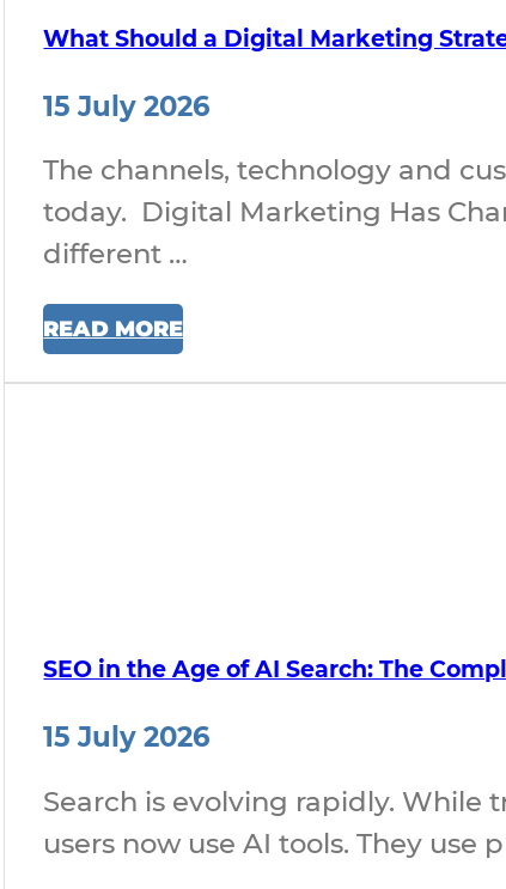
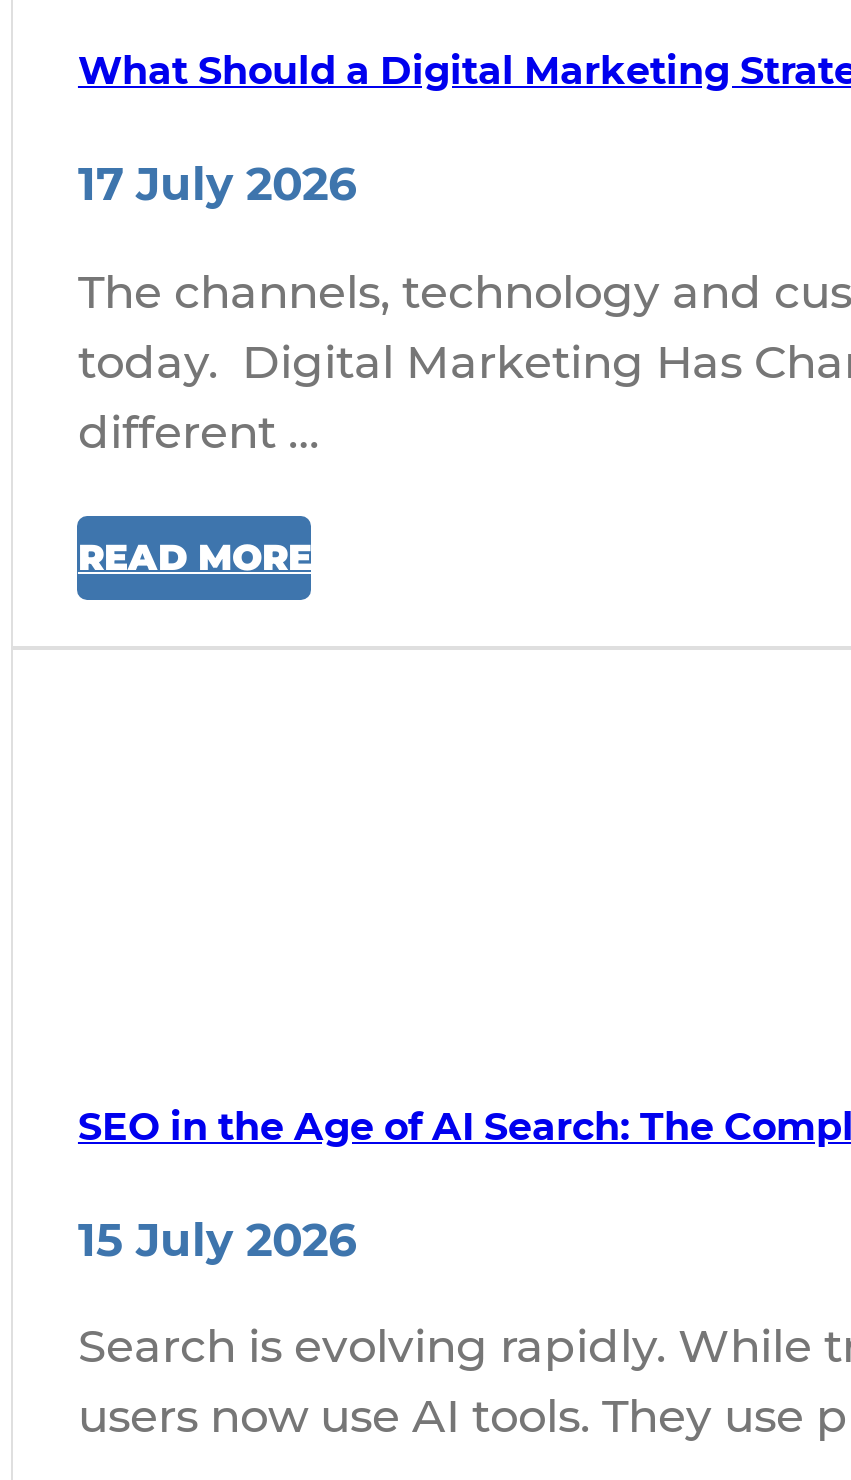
- 15 July 2026
+ 17 July 2026
